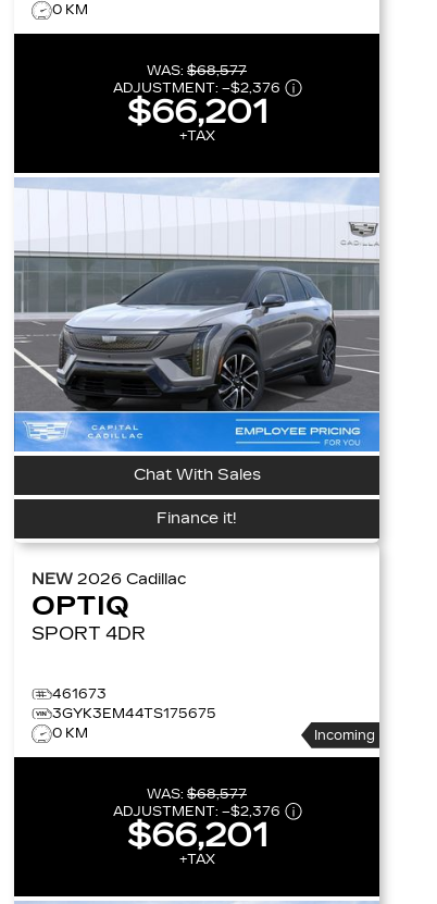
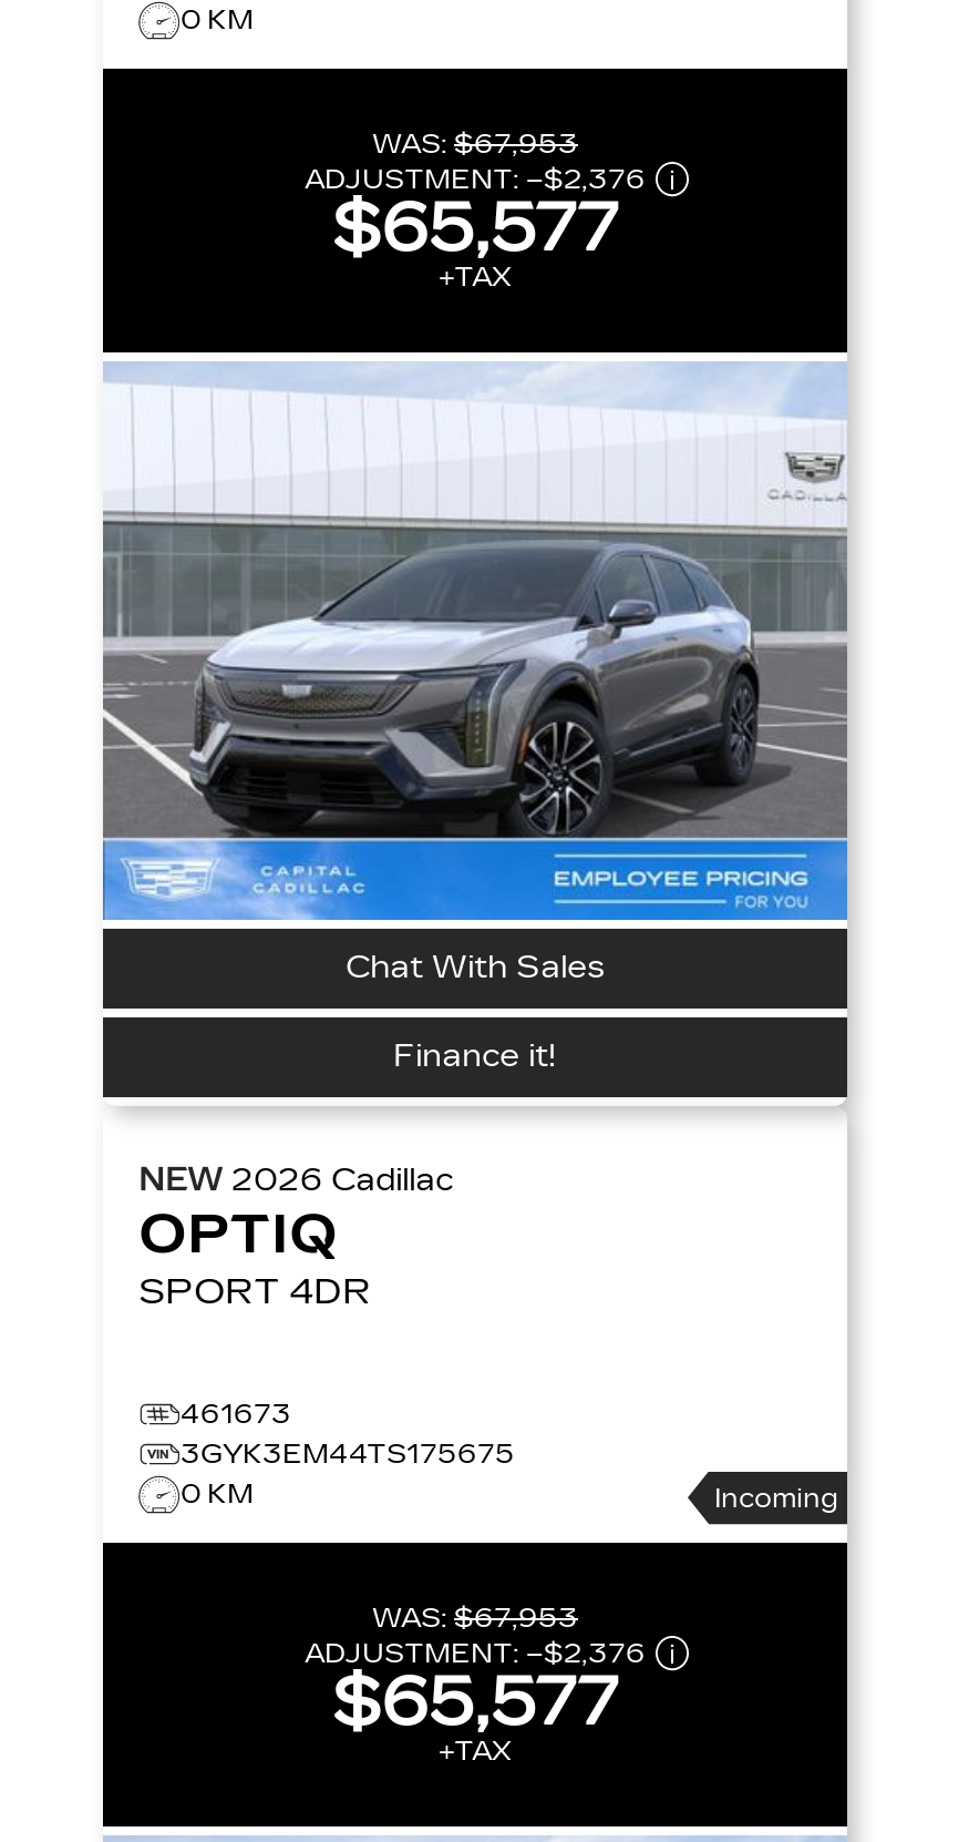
- WAS: $68,577
+ WAS: $67,953

- $66,201
+ $65,577

- WAS: $68,577
+ WAS: $67,953

- $66,201
+ $65,577
